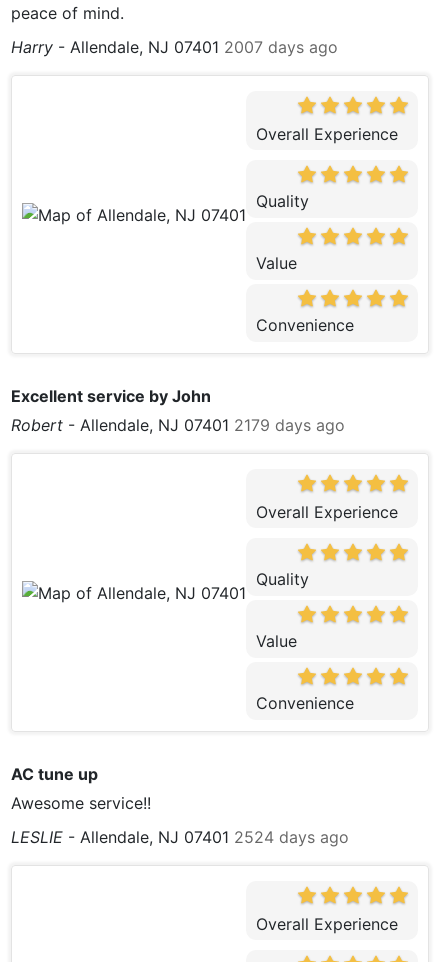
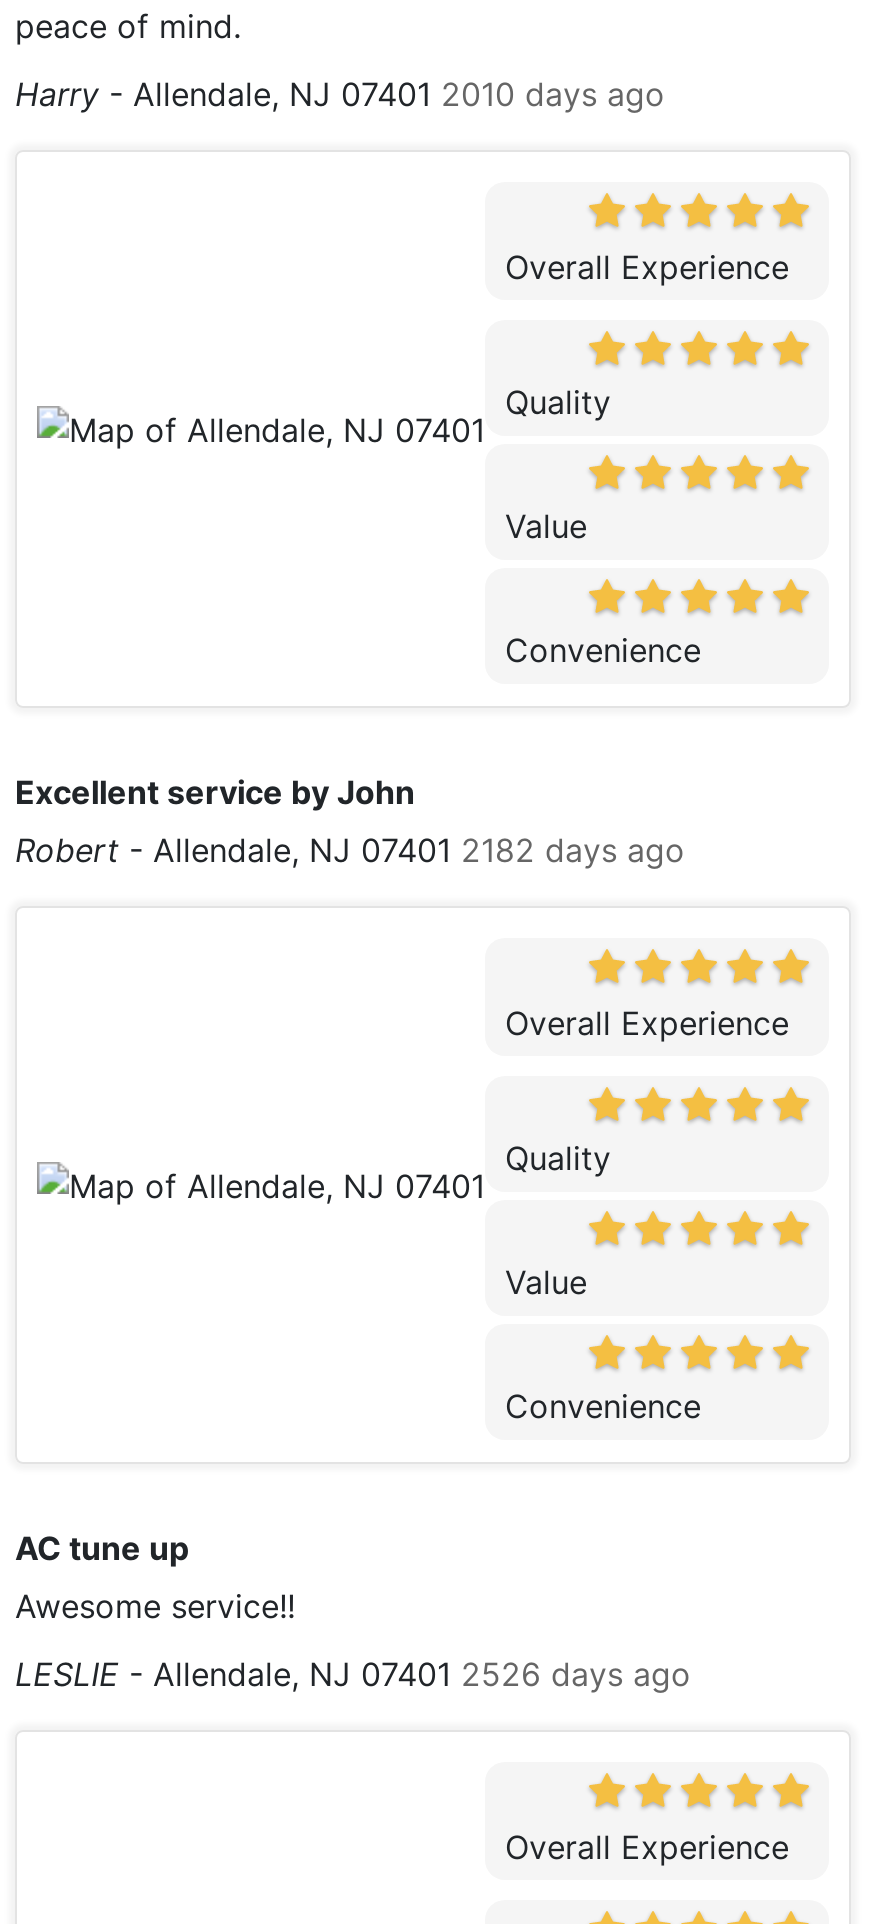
- Harry - Allendale, NJ 07401 2007 days ago
+ Harry - Allendale, NJ 07401 2010 days ago

- Robert - Allendale, NJ 07401 2179 days ago
+ Robert - Allendale, NJ 07401 2182 days ago

- LESLIE - Allendale, NJ 07401 2524 days ago
+ LESLIE - Allendale, NJ 07401 2526 days ago
